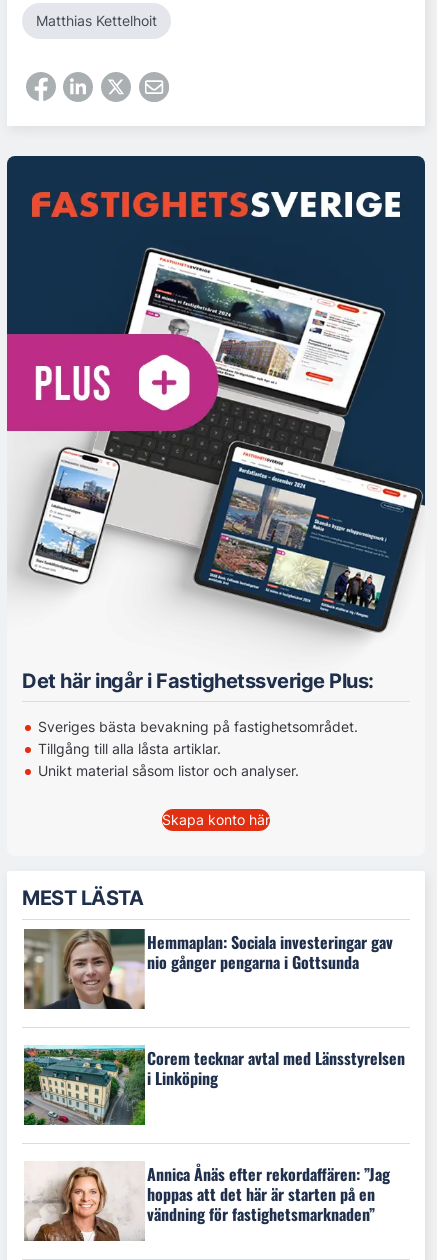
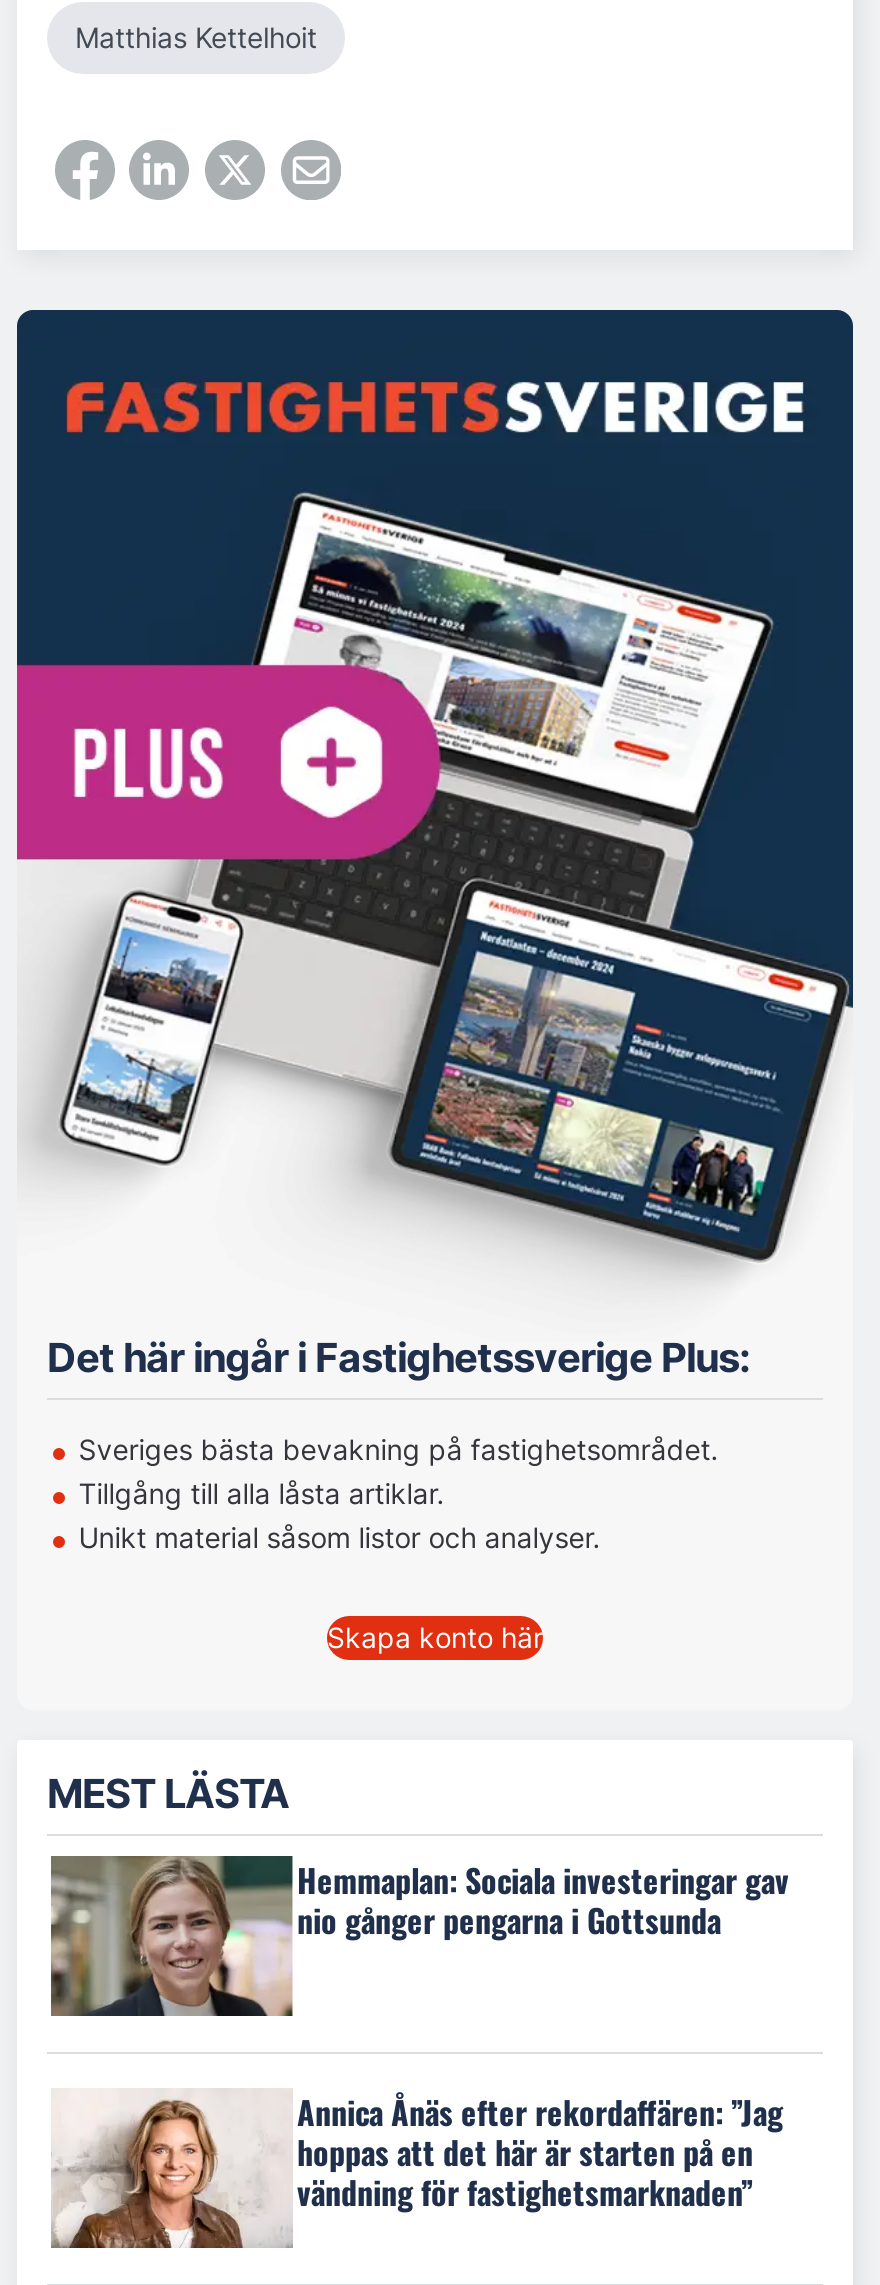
- [image]
- Corem tecknar avtal med Länsstyrelsen
- i Linköping
